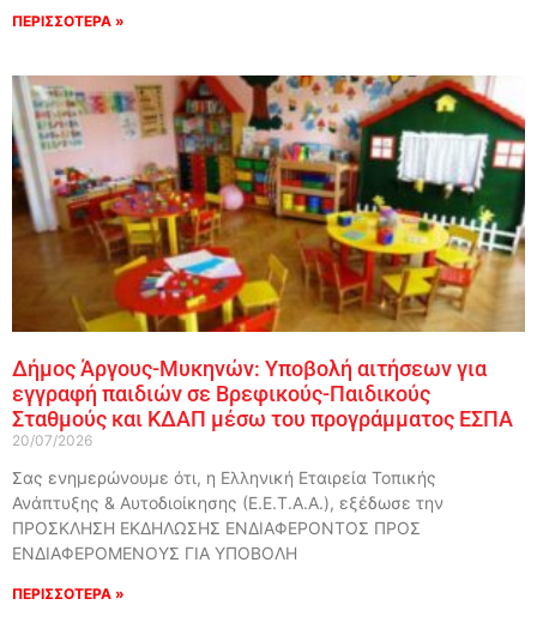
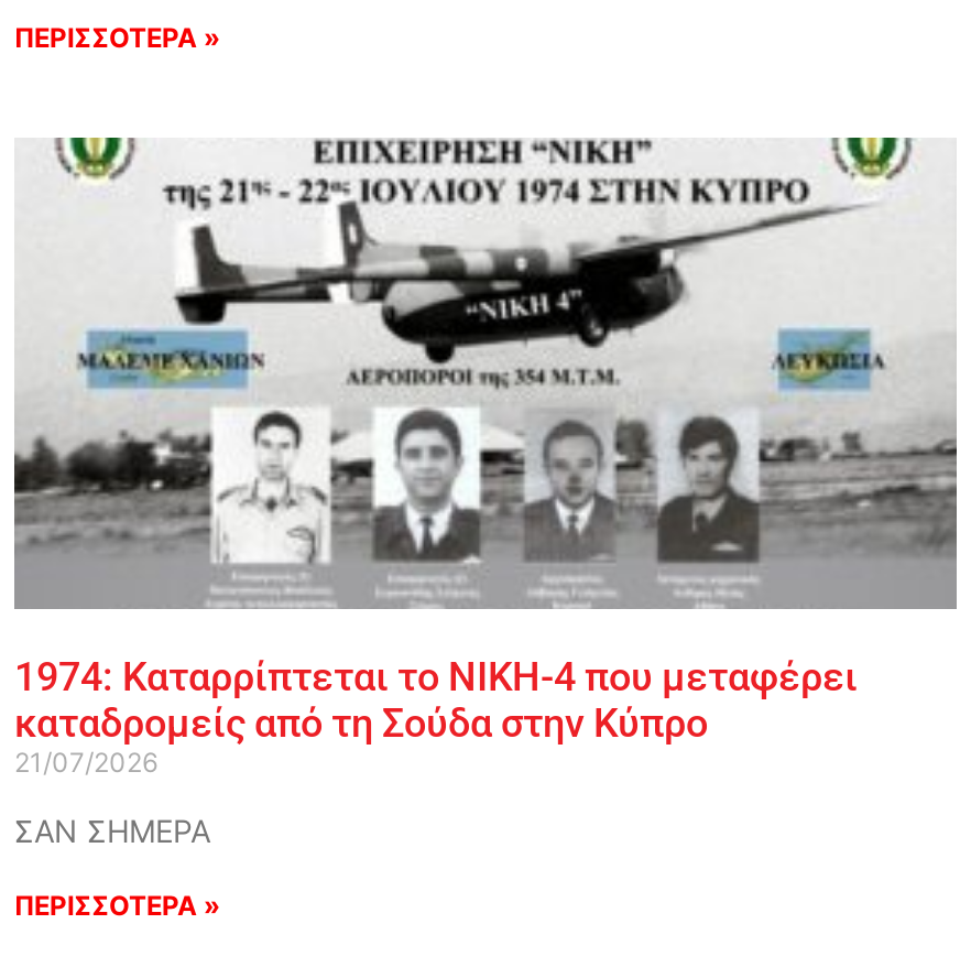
- [image]
+ [image]

- Δήμος Άργους-Μυκηνών: Υποβολή αιτήσεων για
- εγγραφή παιδιών σε Βρεφικούς-Παιδικούς
- Σταθμούς και ΚΔΑΠ μέσω του προγράμματος ΕΣΠΑ
- 20/07/2026
+ 1974: Καταρρίπτεται το ΝΙΚΗ-4 που μεταφέρει
+ καταδρομείς από τη Σούδα στην Κύπρο
+ 21/07/2026

- Σας ενημερώνουμε ότι, η Ελληνική Εταιρεία Τοπικής
- Ανάπτυξης & Αυτοδιοίκησης (Ε.Ε.Τ.Α.Α.), εξέδωσε την
- ΠΡΟΣΚΛΗΣΗ ΕΚΔΗΛΩΣΗΣ ΕΝΔΙΑΦΕΡΟΝΤΟΣ ΠΡΟΣ
- ΕΝΔΙΑΦΕΡΟΜΕΝΟΥΣ ΓΙΑ ΥΠΟΒΟΛΗ
+ ΣΑΝ ΣΗΜΕΡΑ
